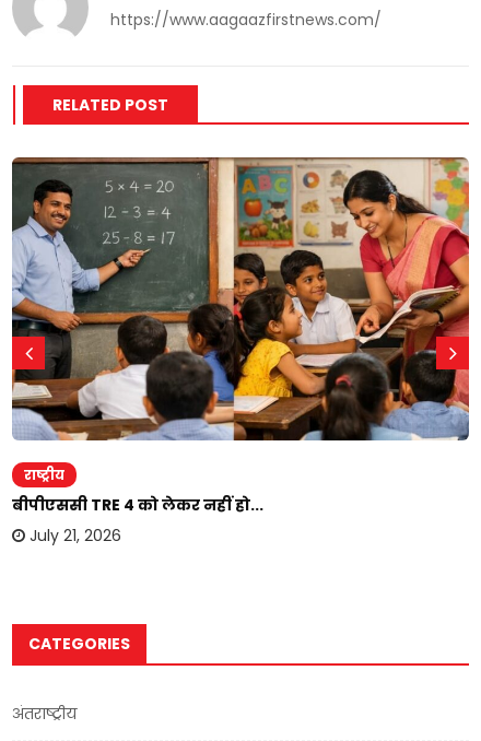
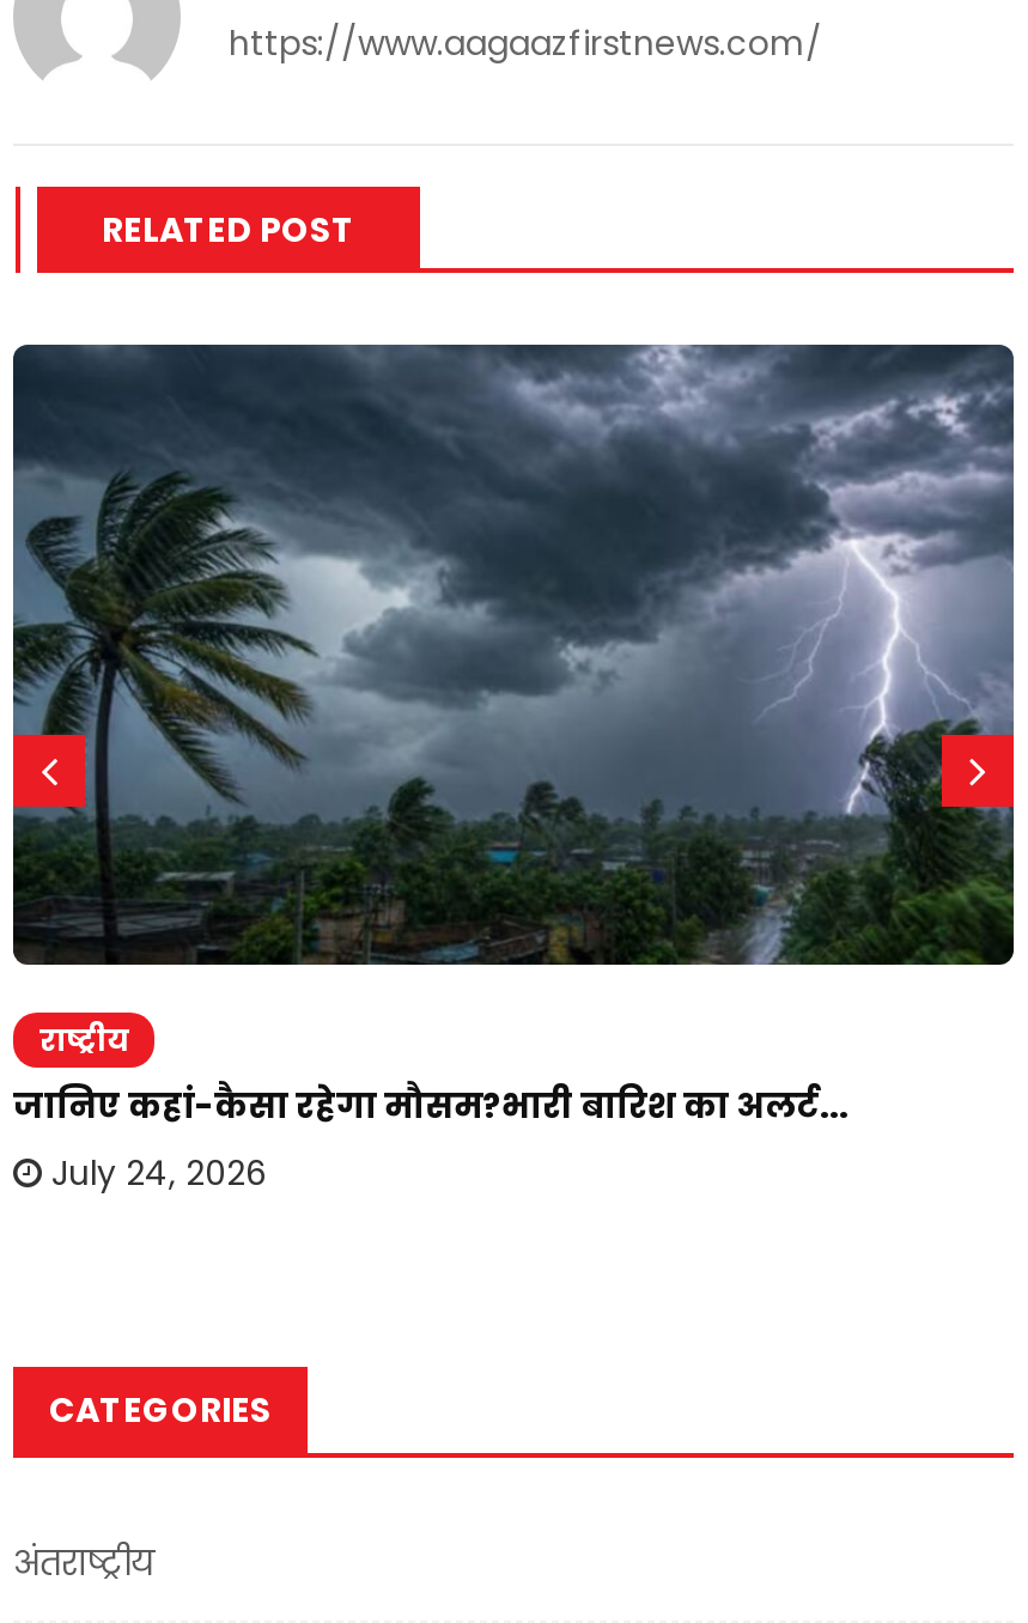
- [image]
+ [image]

- बीपीएससी TRE 4 को लेकर नहीं हो...
- July 21, 2026
+ जानिए कहां-कैसा रहेगा मौसम?भारी बारिश का अलर्ट...
+ July 24, 2026
